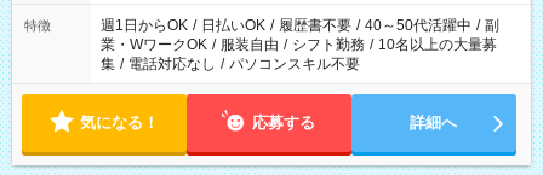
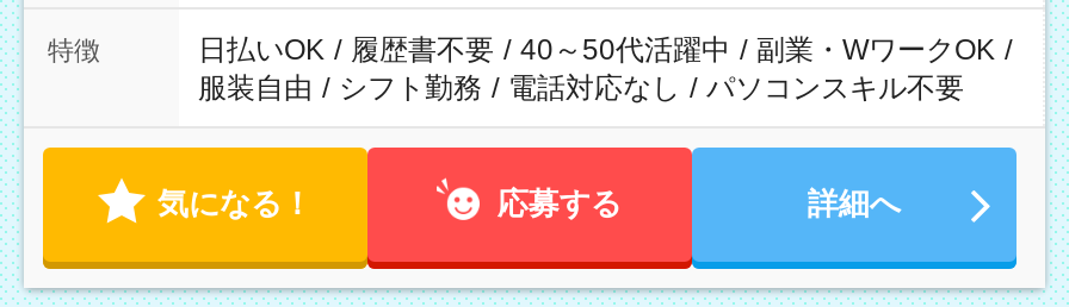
- 週1日からOK / 日払いOK / 履歴書不要 / 40～50代活躍中 / 副
- 業・WワークOK / 服装自由 / シフト勤務 / 10名以上の大量募
- 集 / 電話対応なし / パソコンスキル不要
+ 日払いOK / 履歴書不要 / 40～50代活躍中 / 副業・WワークOK /
+ 服装自由 / シフト勤務 / 電話対応なし / パソコンスキル不要
